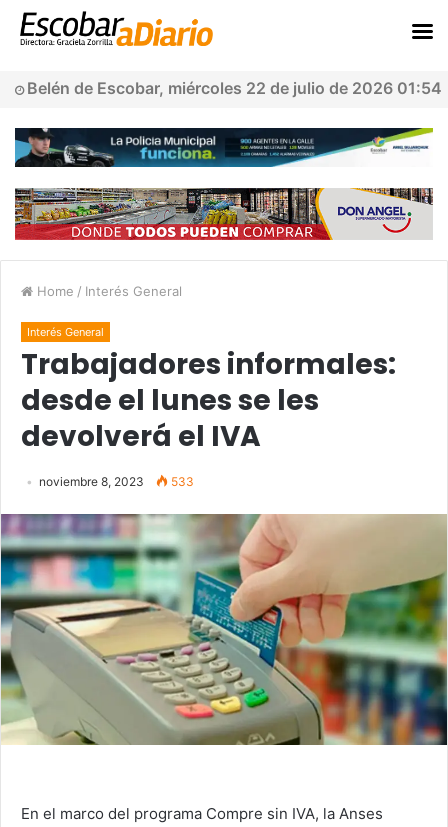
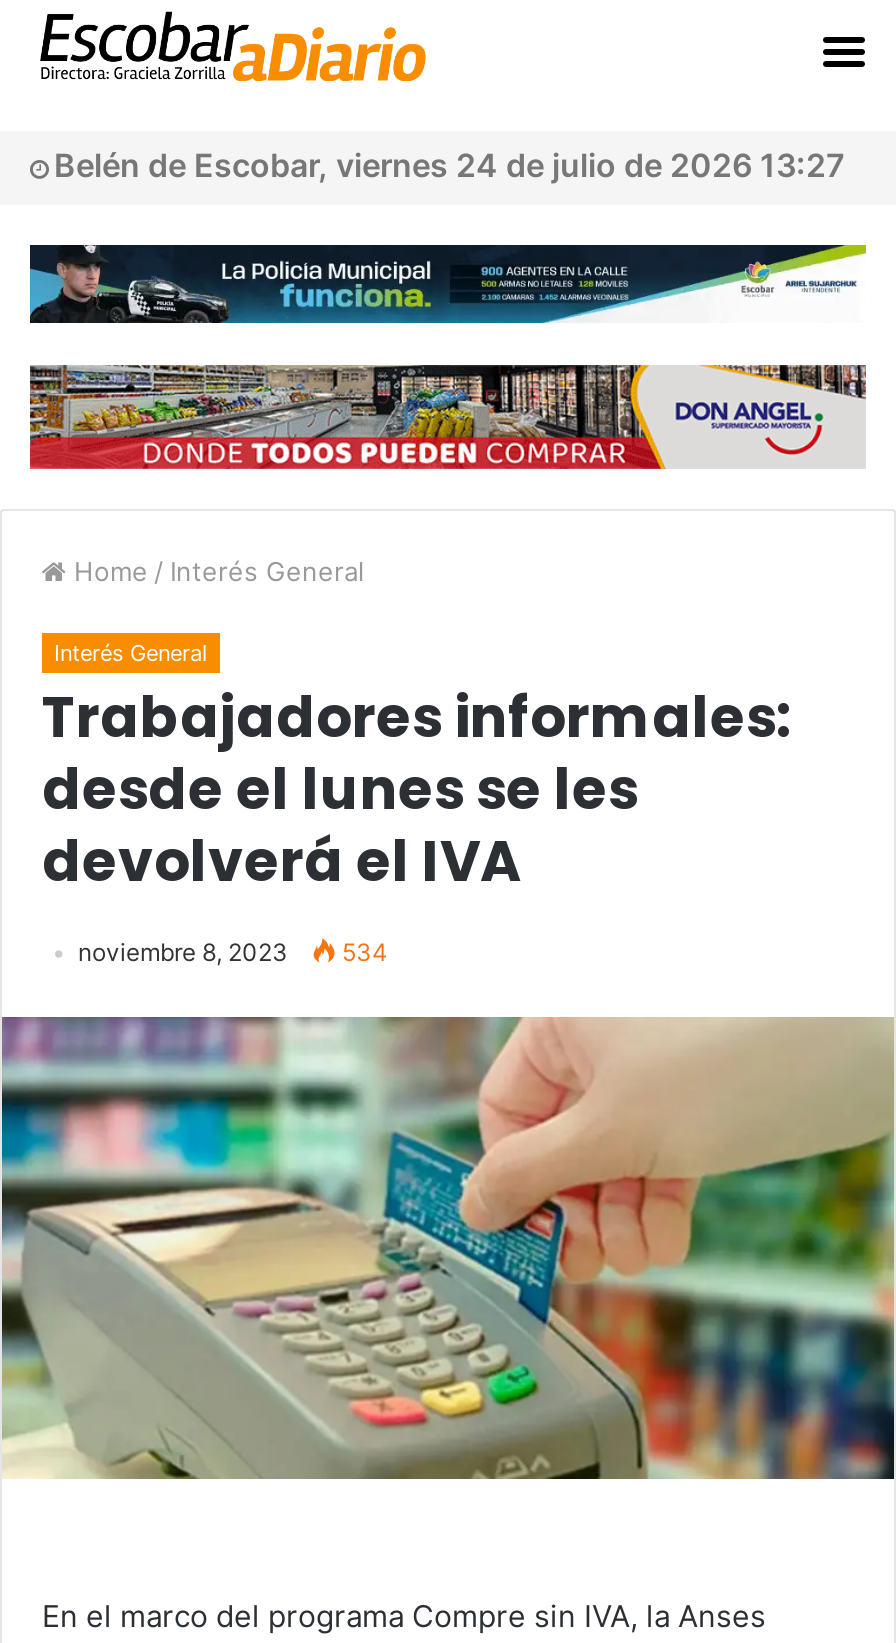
- Belén de Escobar, miércoles 22 de julio de 2026 01:54
+ Belén de Escobar, viernes 24 de julio de 2026 13:27

- noviembre 8, 2023 533
+ noviembre 8, 2023 534
